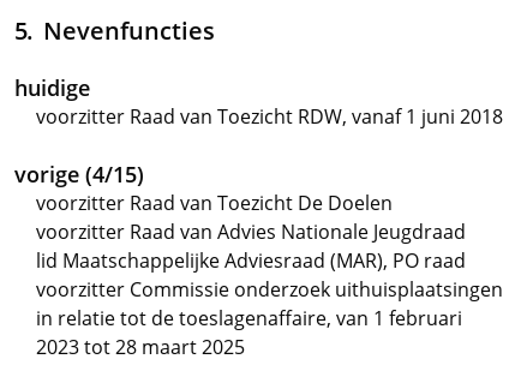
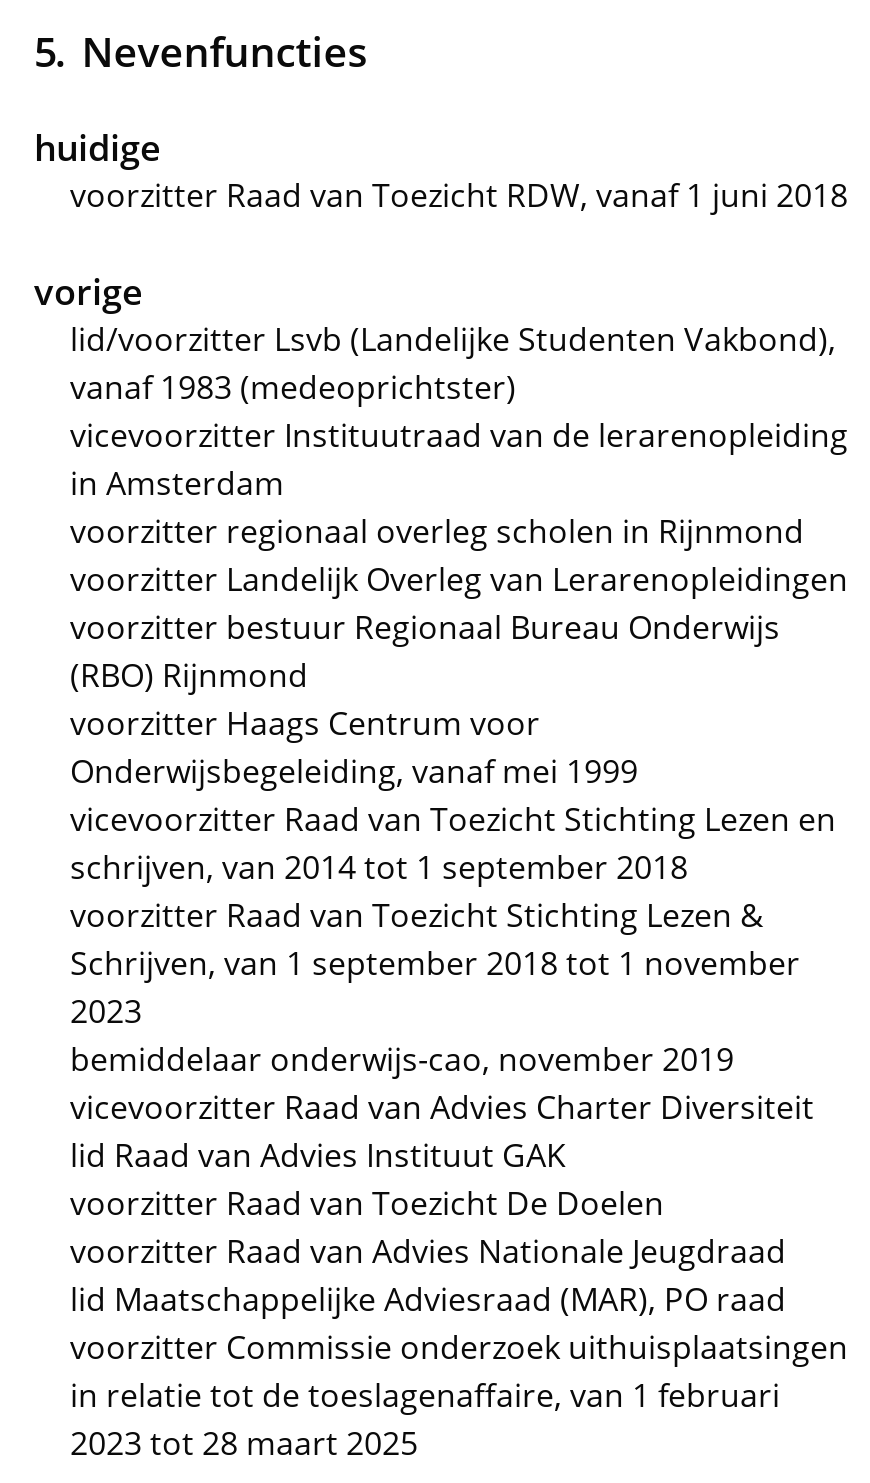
- vorige (4/15)
+ vorige
+ lid/voorzitter Lsvb (Landelijke Studenten Vakbond),
+ vanaf 1983 (medeoprichtster)
+ vicevoorzitter Instituutraad van de lerarenopleiding
+ in Amsterdam
+ voorzitter regionaal overleg scholen in Rijnmond
+ voorzitter Landelijk Overleg van Lerarenopleidingen
+ voorzitter bestuur Regionaal Bureau Onderwijs
+ (RBO) Rijnmond
+ voorzitter Haags Centrum voor
+ Onderwijsbegeleiding, vanaf mei 1999
+ vicevoorzitter Raad van Toezicht Stichting Lezen en
+ schrijven, van 2014 tot 1 september 2018
+ voorzitter Raad van Toezicht Stichting Lezen &
+ Schrijven, van 1 september 2018 tot 1 november
+ 2023
+ bemiddelaar onderwijs-cao, november 2019
+ vicevoorzitter Raad van Advies Charter Diversiteit
+ lid Raad van Advies Instituut GAK
